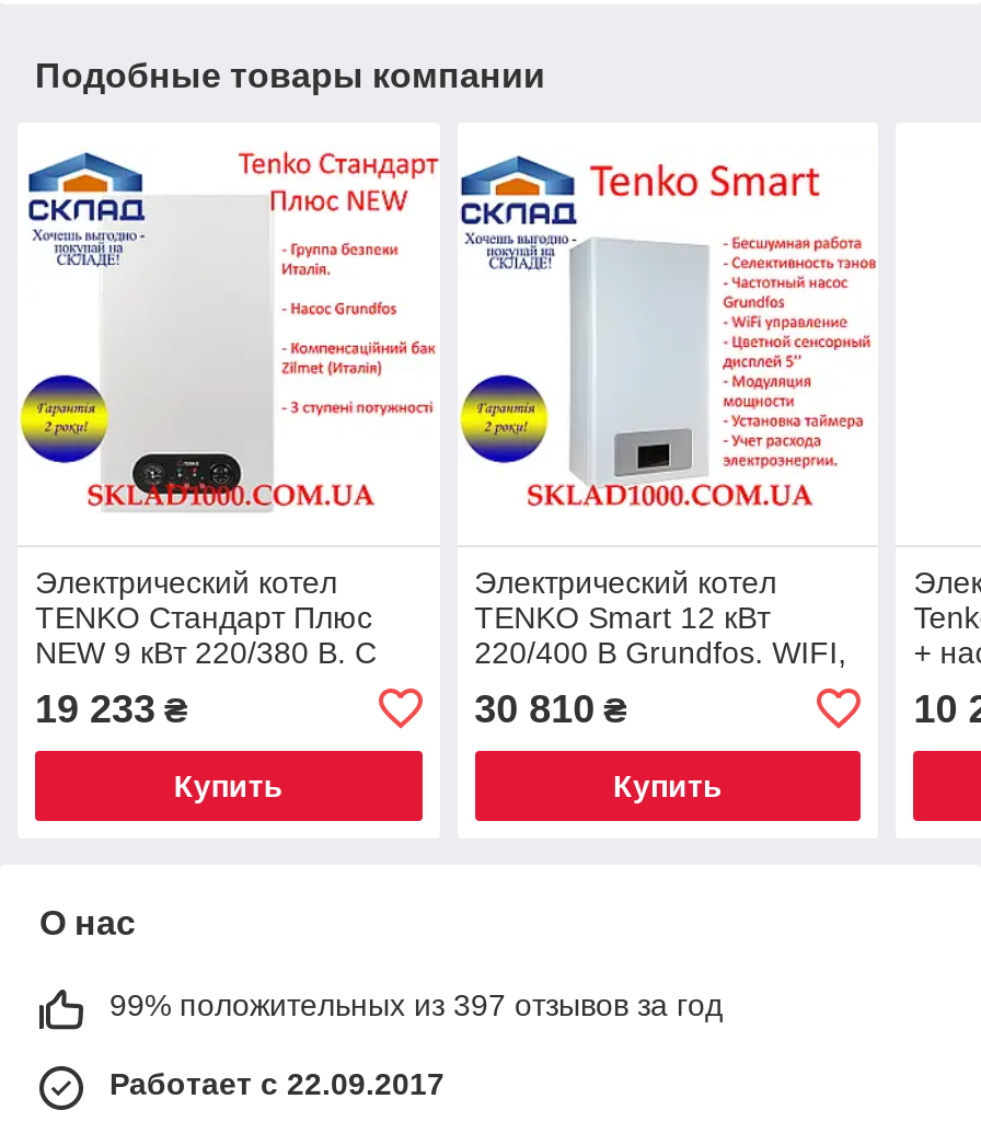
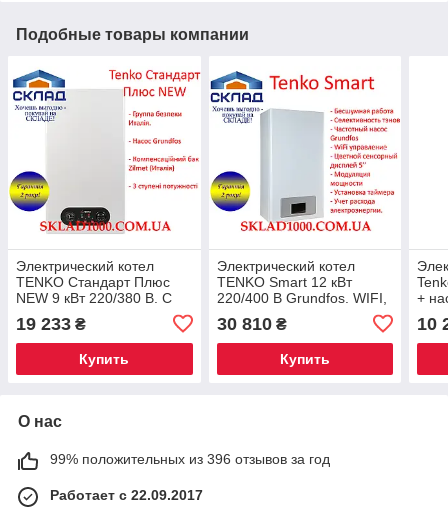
- 99% положительных из 397 отзывов за год
+ 99% положительных из 396 отзывов за год
